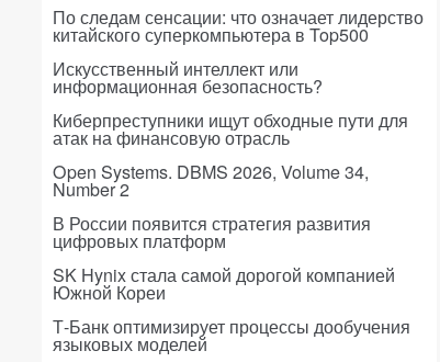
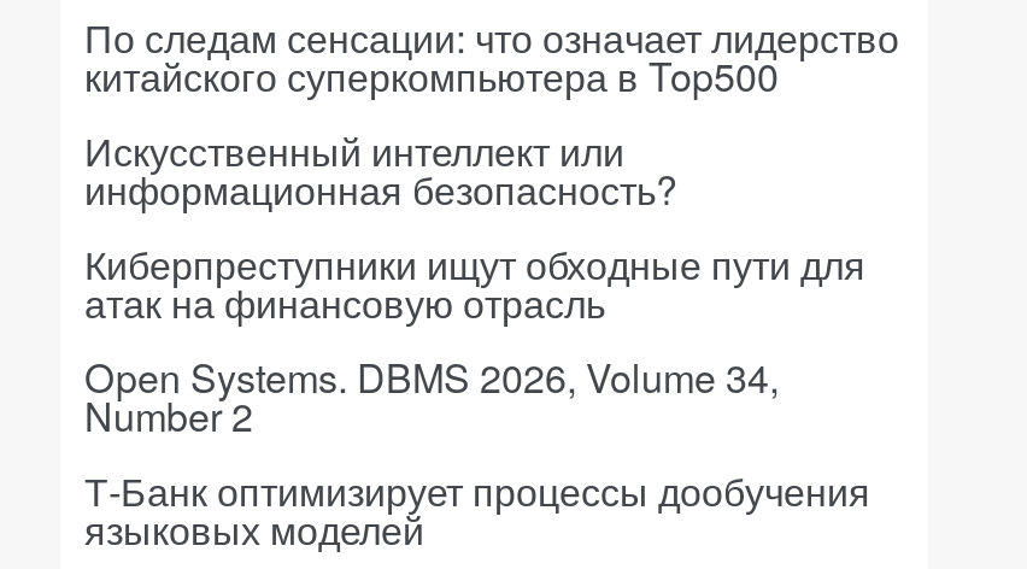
- В России появится стратегия развития
- цифровых платформ
- SK Hynix стала самой дорогой компанией
- Южной Кореи
